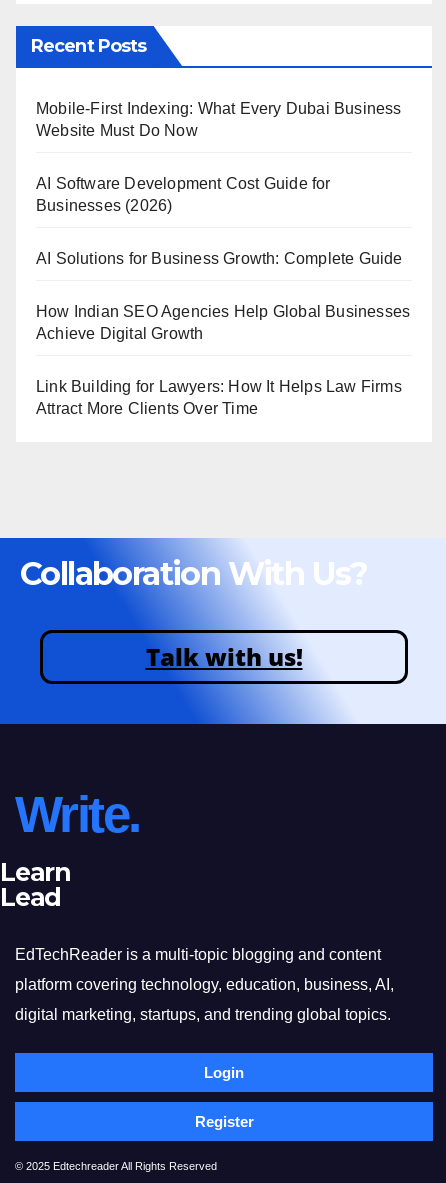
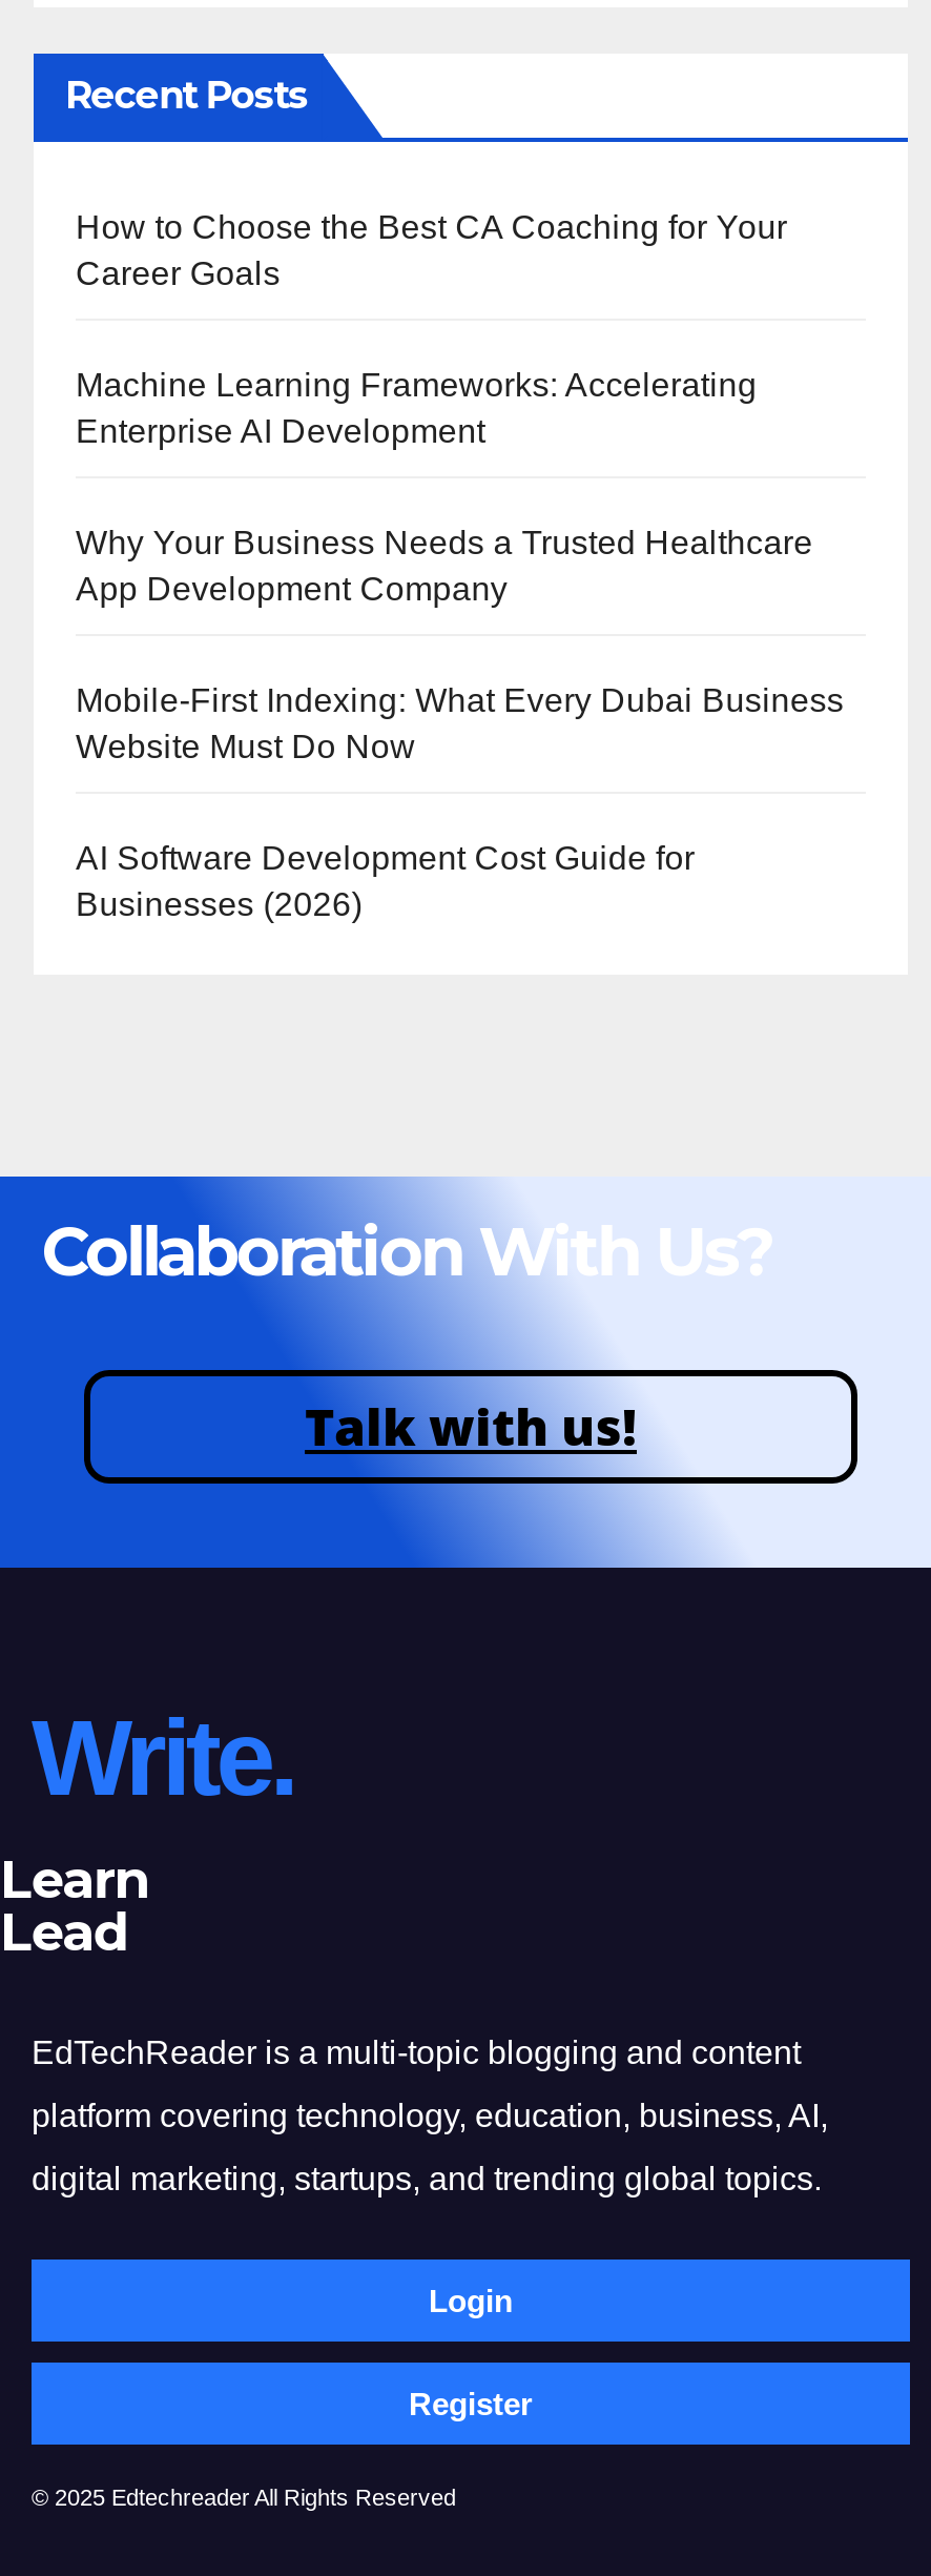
+ How to Choose the Best CA Coaching for Your
+ Career Goals
+ Machine Learning Frameworks: Accelerating
+ Enterprise AI Development
+ Why Your Business Needs a Trusted Healthcare
+ App Development Company

moved down: Mobile-First Indexing: What Every Dubai Business | Website Must Do Now | AI Software Development Cost Guide for | Businesses (2026)

- AI Solutions for Business Growth: Complete Guide
- How Indian SEO Agencies Help Global Businesses
- Achieve Digital Growth
- Link Building for Lawyers: How It Helps Law Firms
- Attract More Clients Over Time
